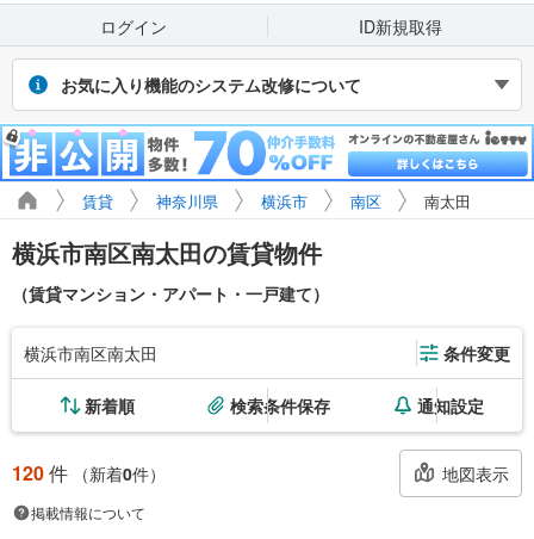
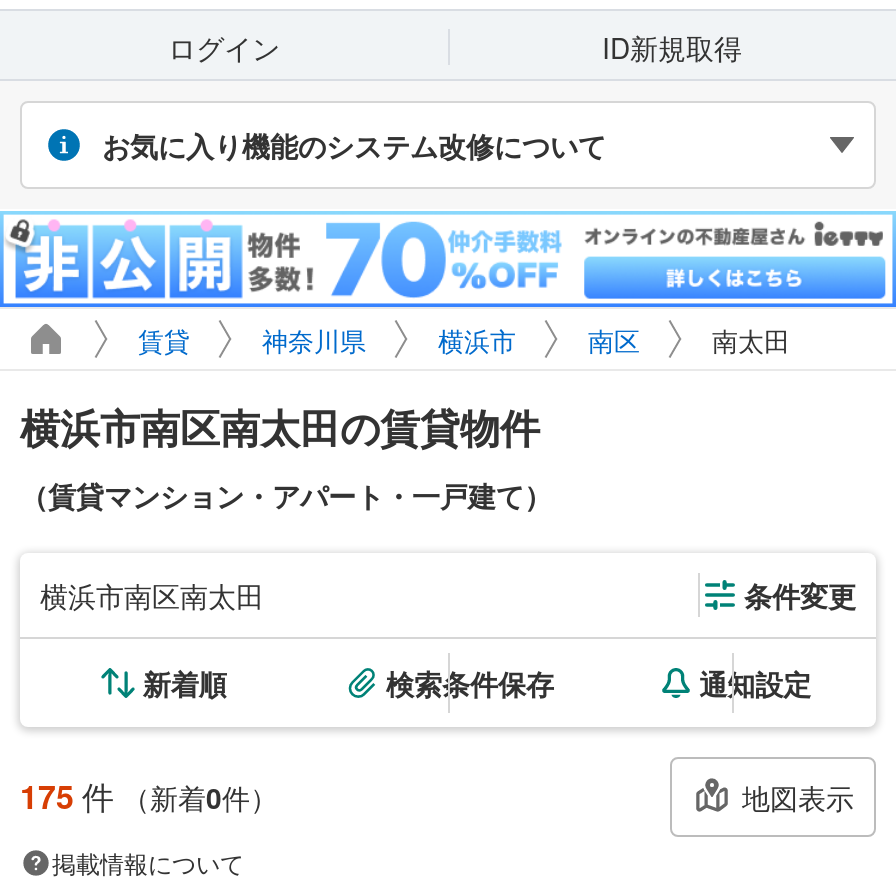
- 120件 （新着0件）
+ 175件 （新着0件）
